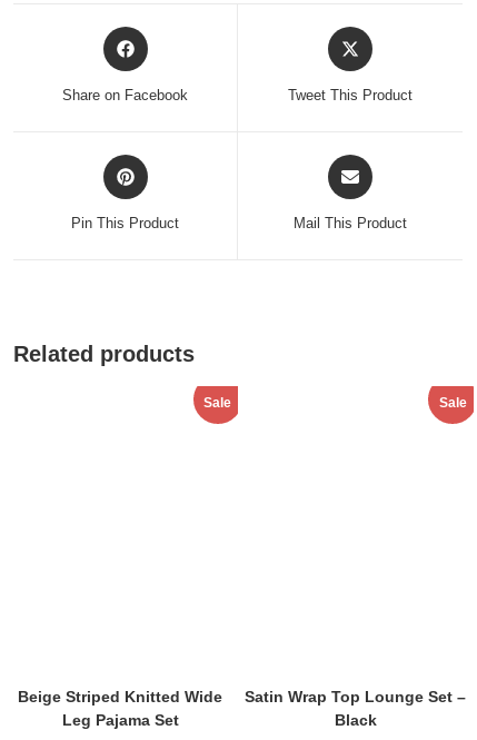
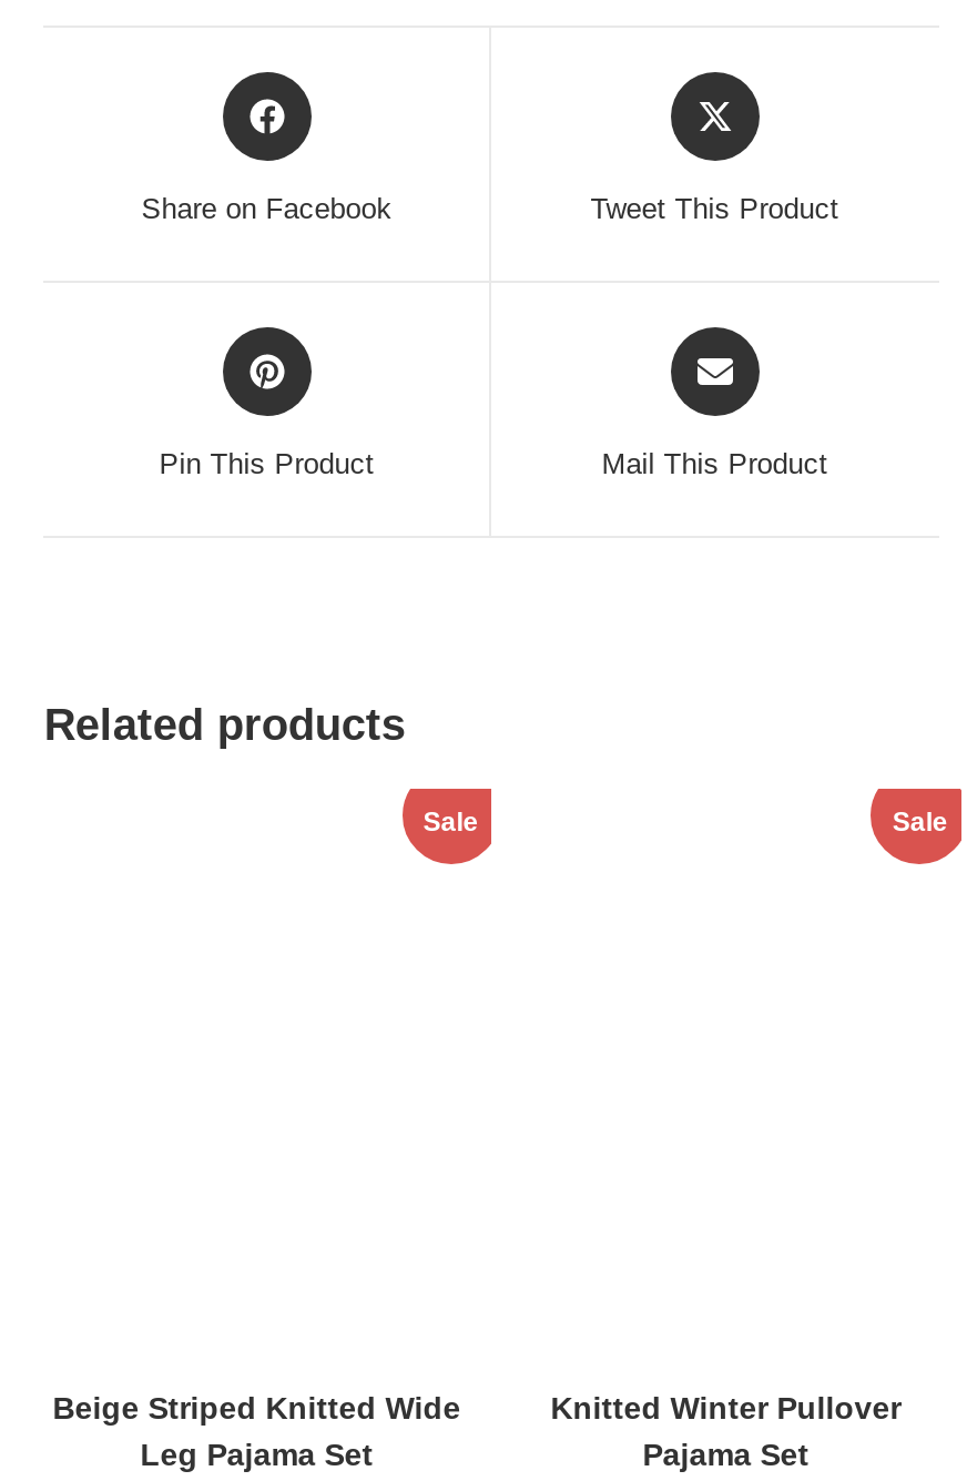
- Satin Wrap Top Lounge Set –
- Black
+ Knitted Winter Pullover
+ Pajama Set
